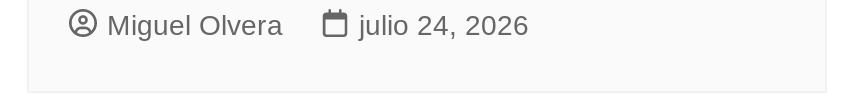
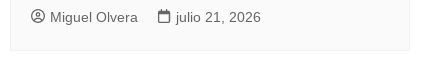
- julio 24, 2026
+ julio 21, 2026
